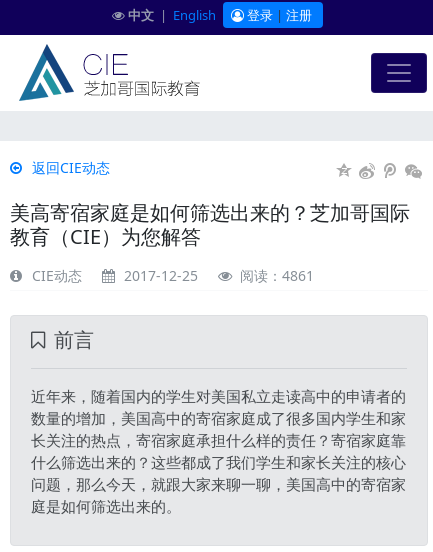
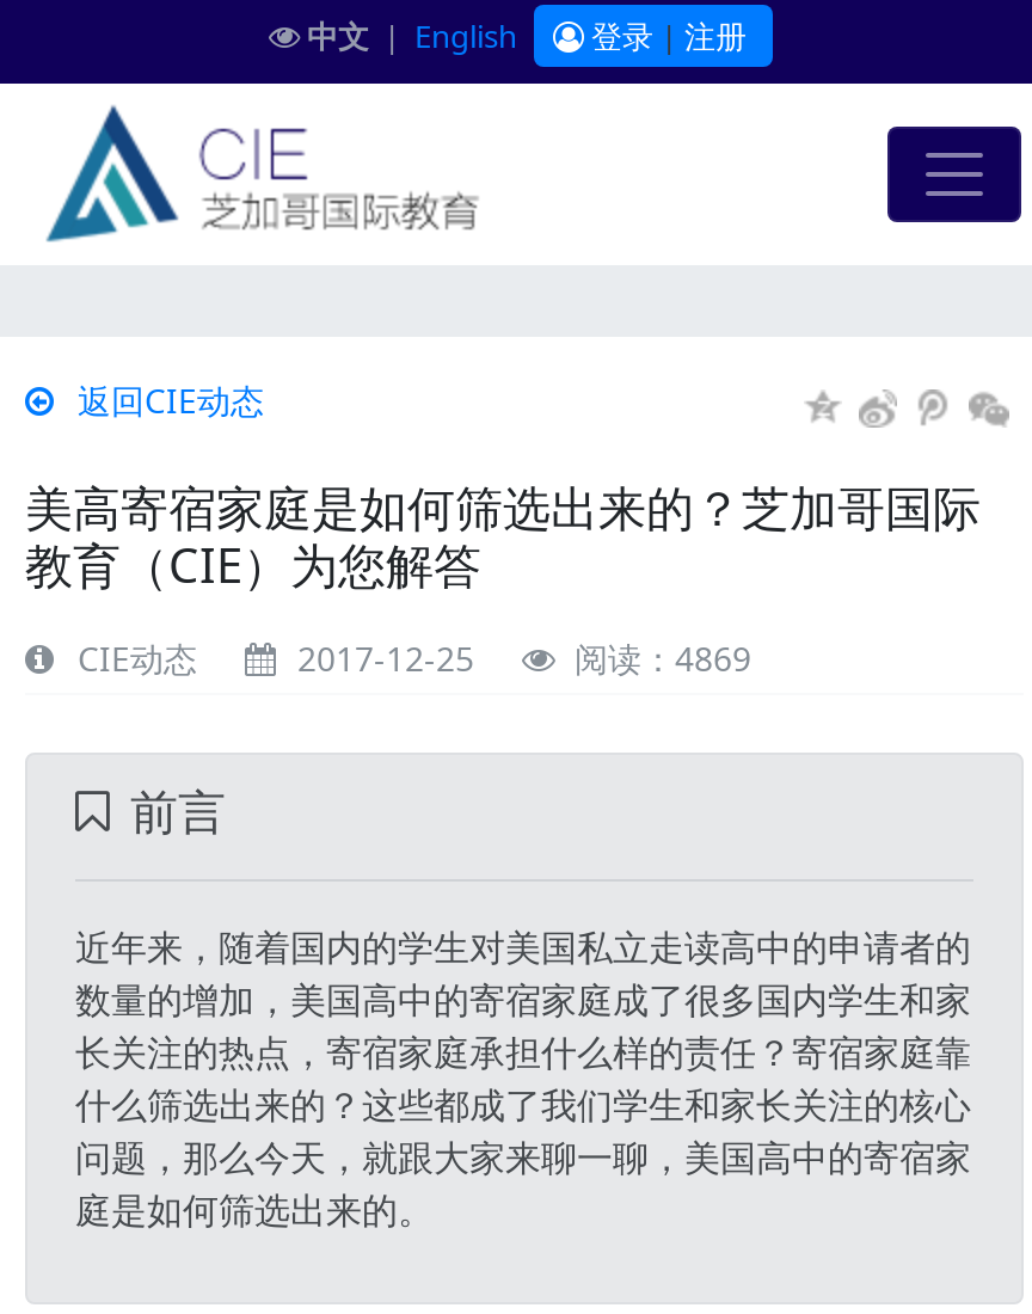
- CIE动态 2017-12-25 阅读：4861
+ CIE动态 2017-12-25 阅读：4869
